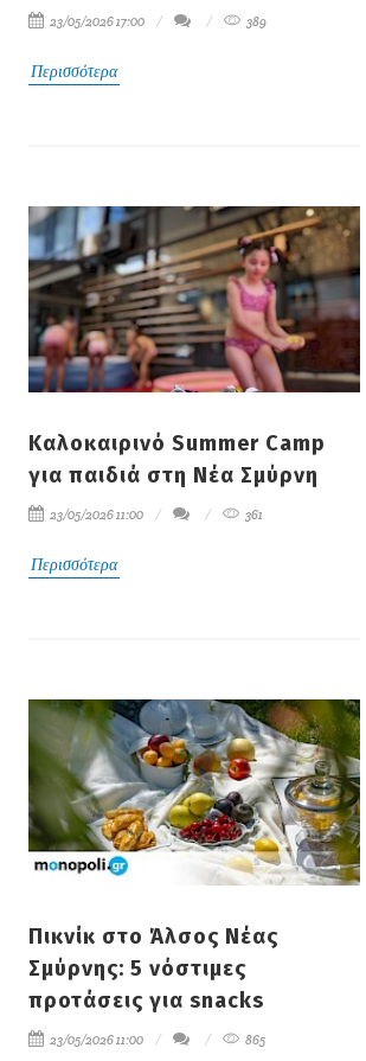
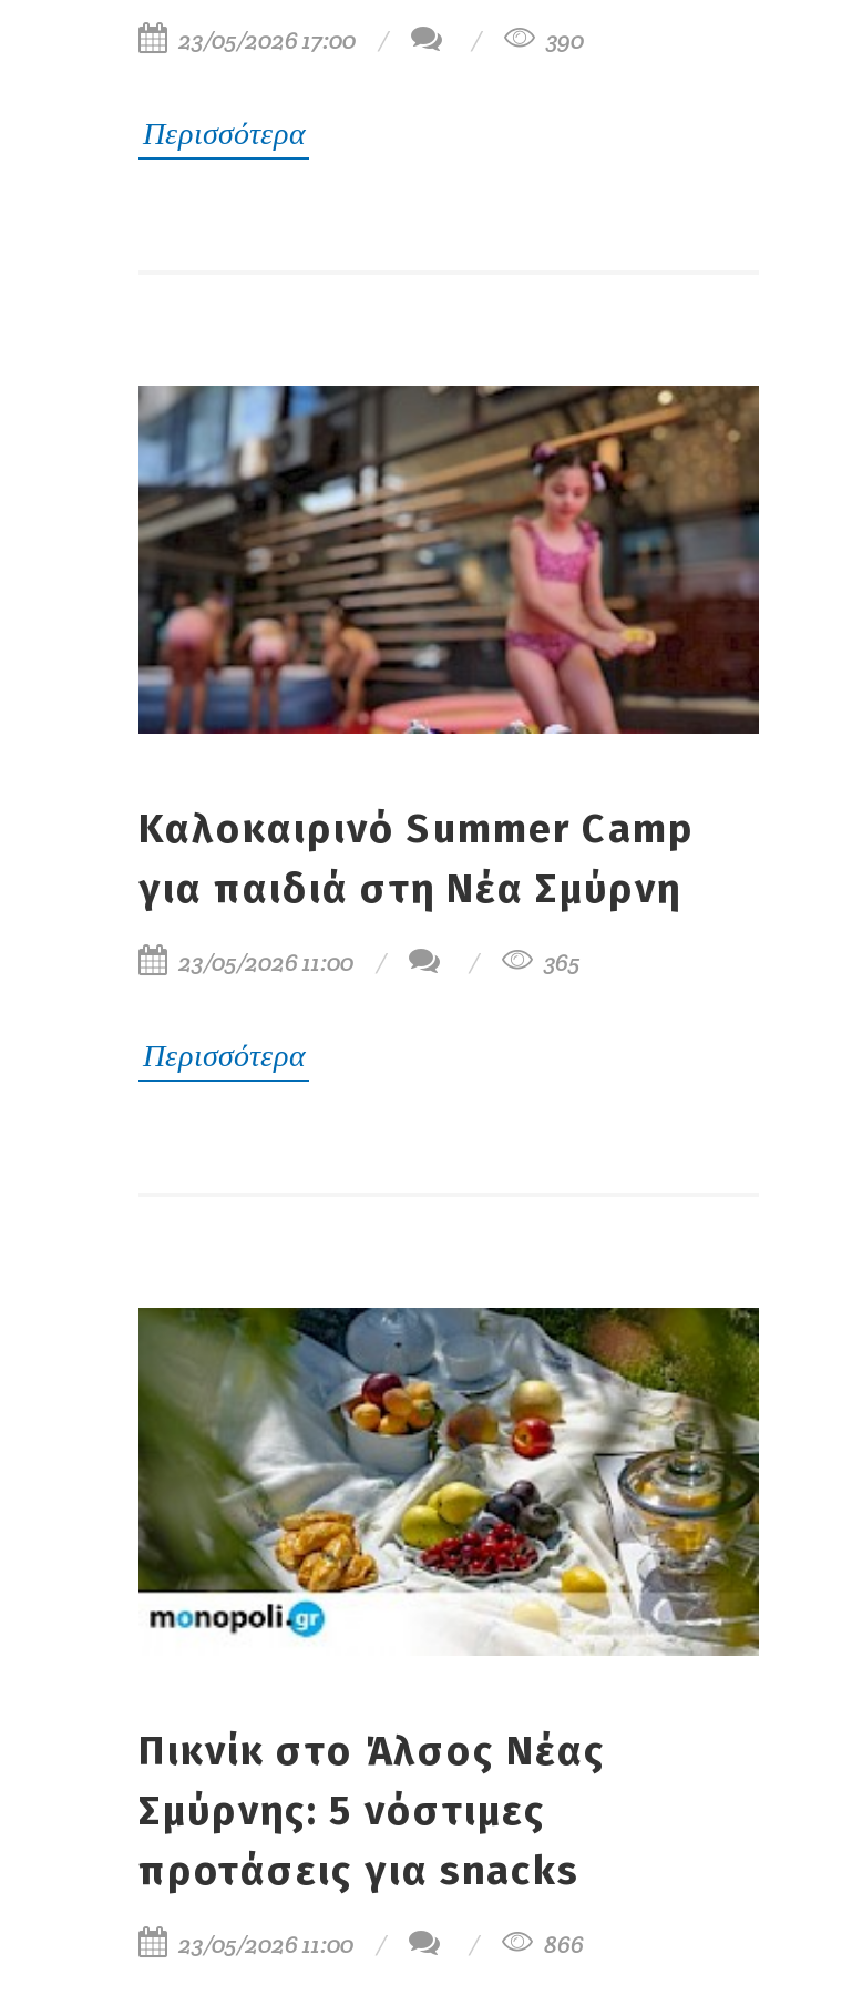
- 389
+ 390

- 361
+ 365

- 865
+ 866
